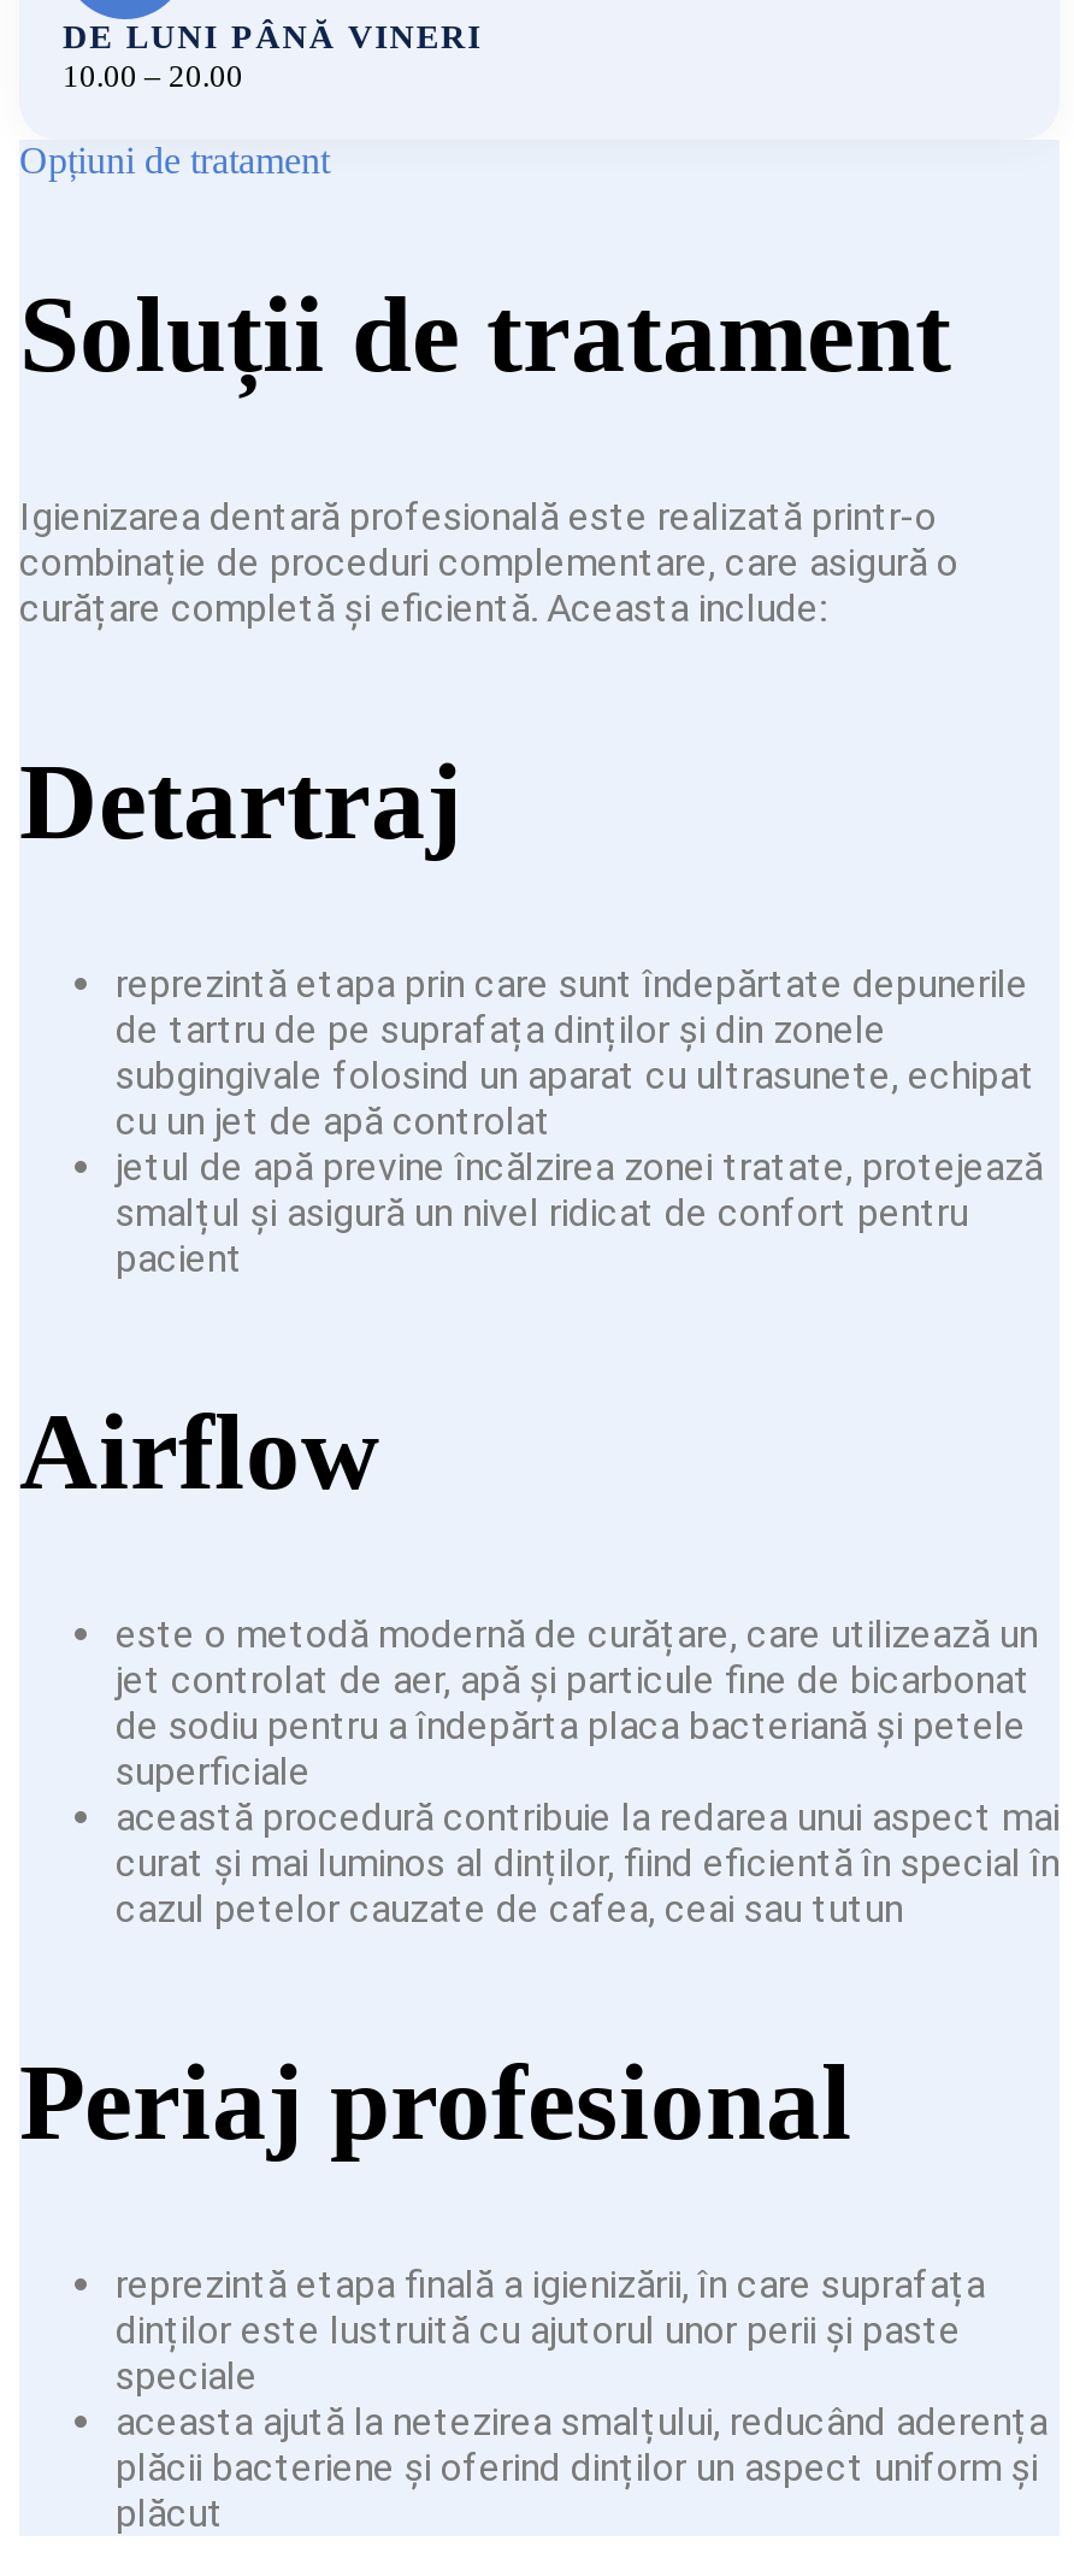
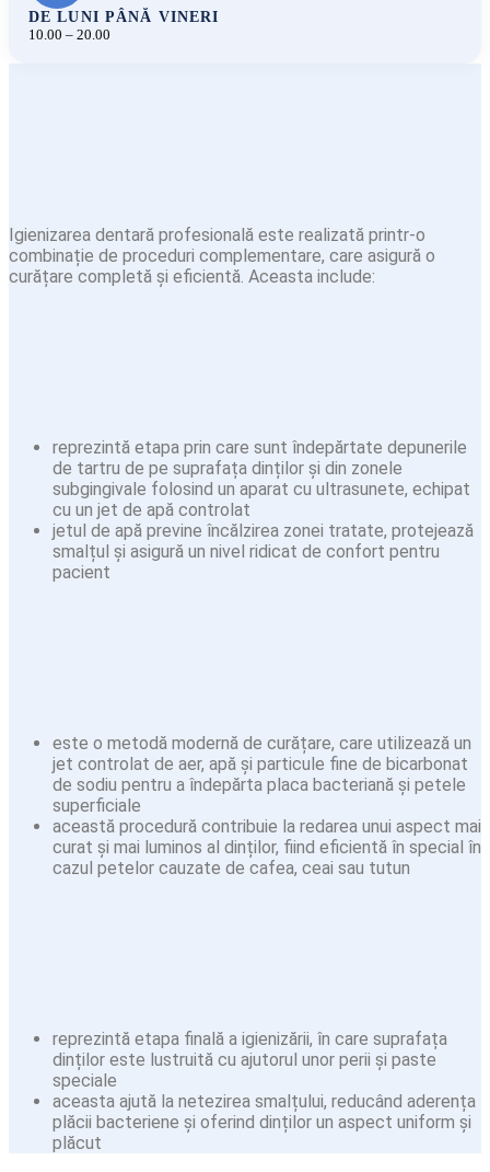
- Opțiuni de tratament
- Soluții de tratament

- Detartraj

- Airflow

- Periaj profesional
